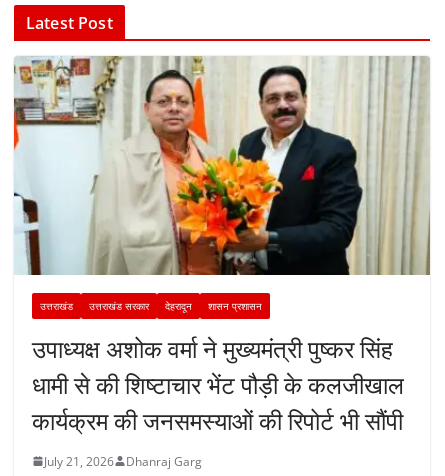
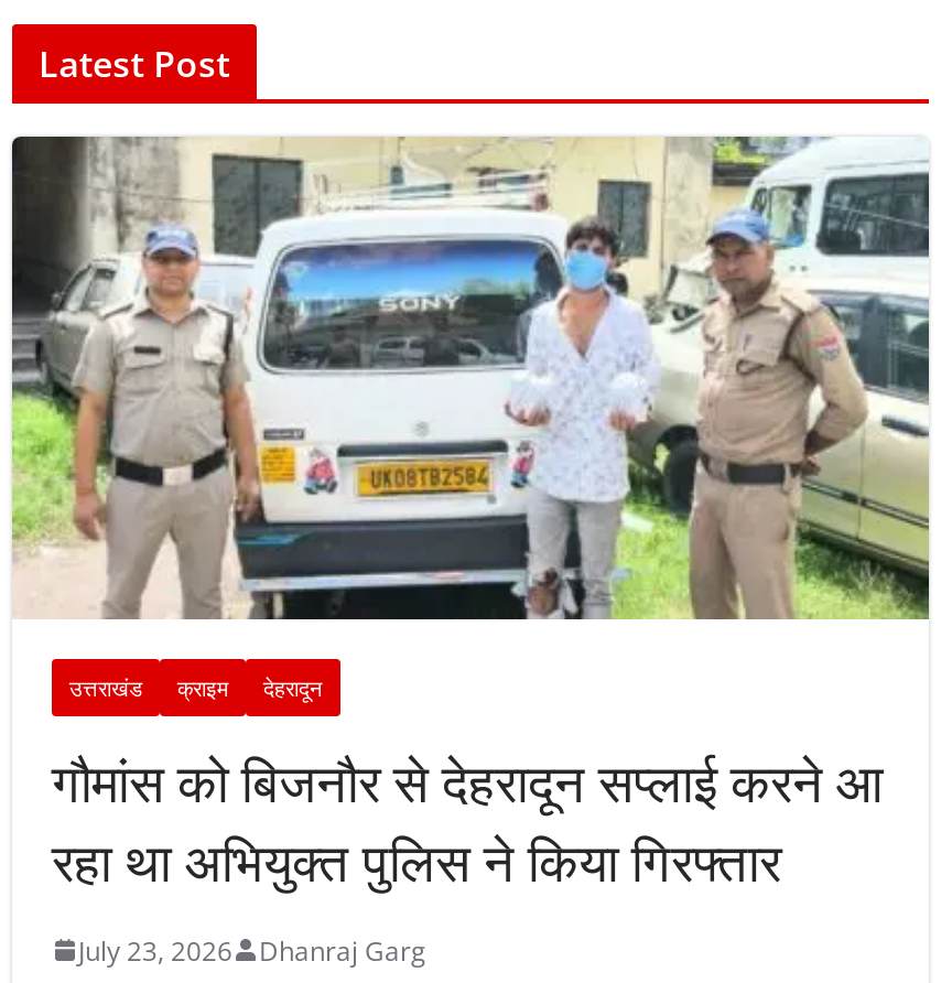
- [image]
- उत्तराखंड सरकार
+ [image]
+ क्राइम

- शासन प्रशासन
- उपाध्यक्ष अशोक वर्मा ने मुख्यमंत्री पुष्कर सिंह
- धामी से की शिष्टाचार भेंट पौड़ी के कलजीखाल
- कार्यक्रम की जनसमस्याओं की रिपोर्ट भी सौंपी
- July 21, 2026
+ गौमांस को बिजनौर से देहरादून सप्लाई करने आ
+ रहा था अभियुक्त पुलिस ने किया गिरफ्तार
+ July 23, 2026
